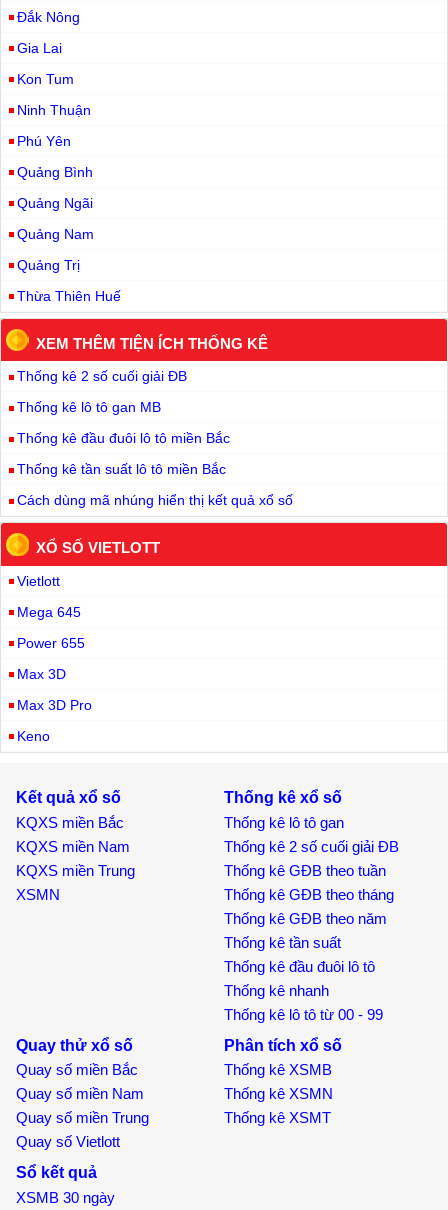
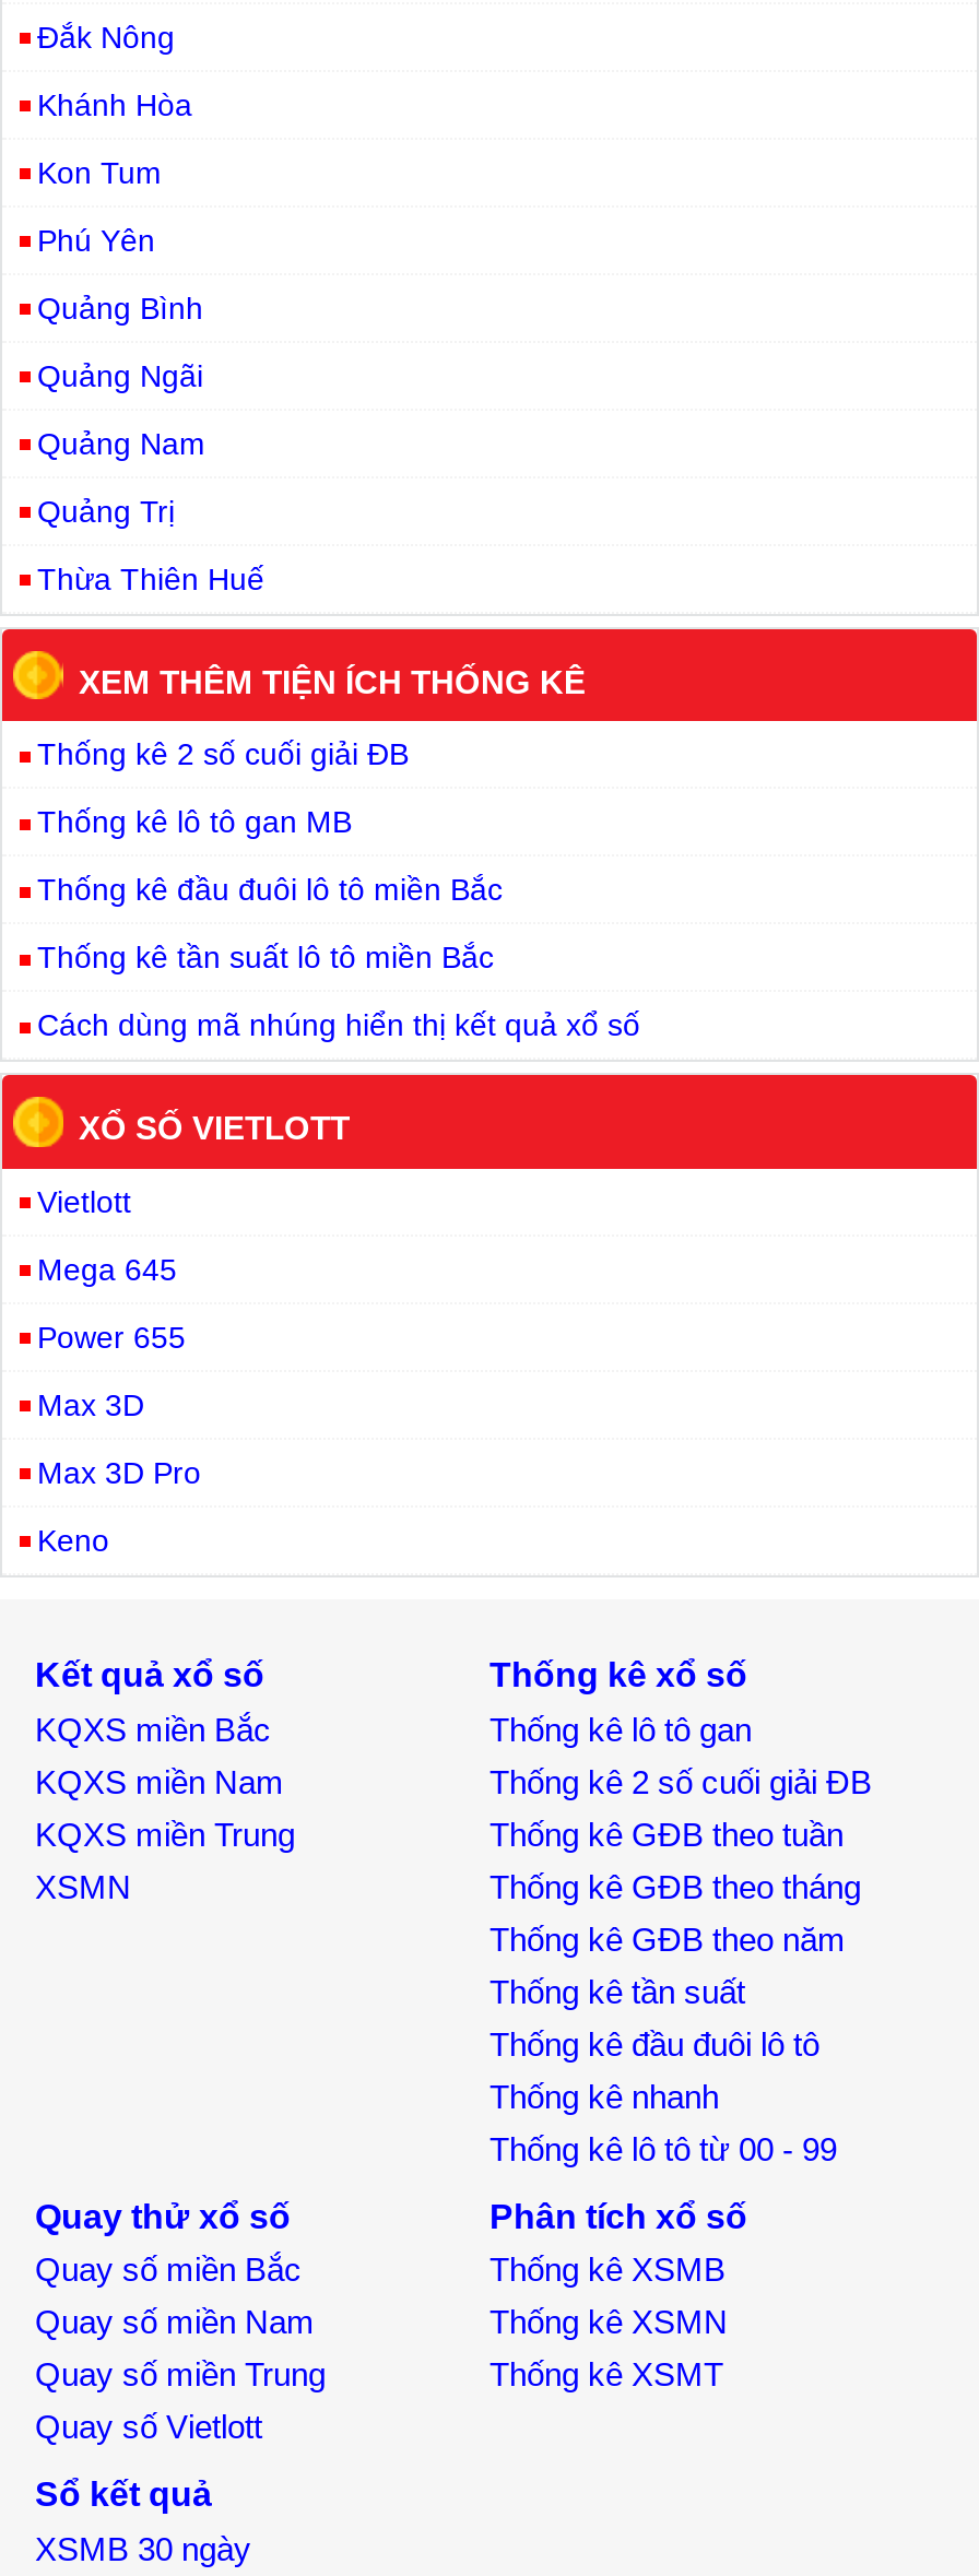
- Gia Lai
+ Khánh Hòa

- Ninh Thuận
